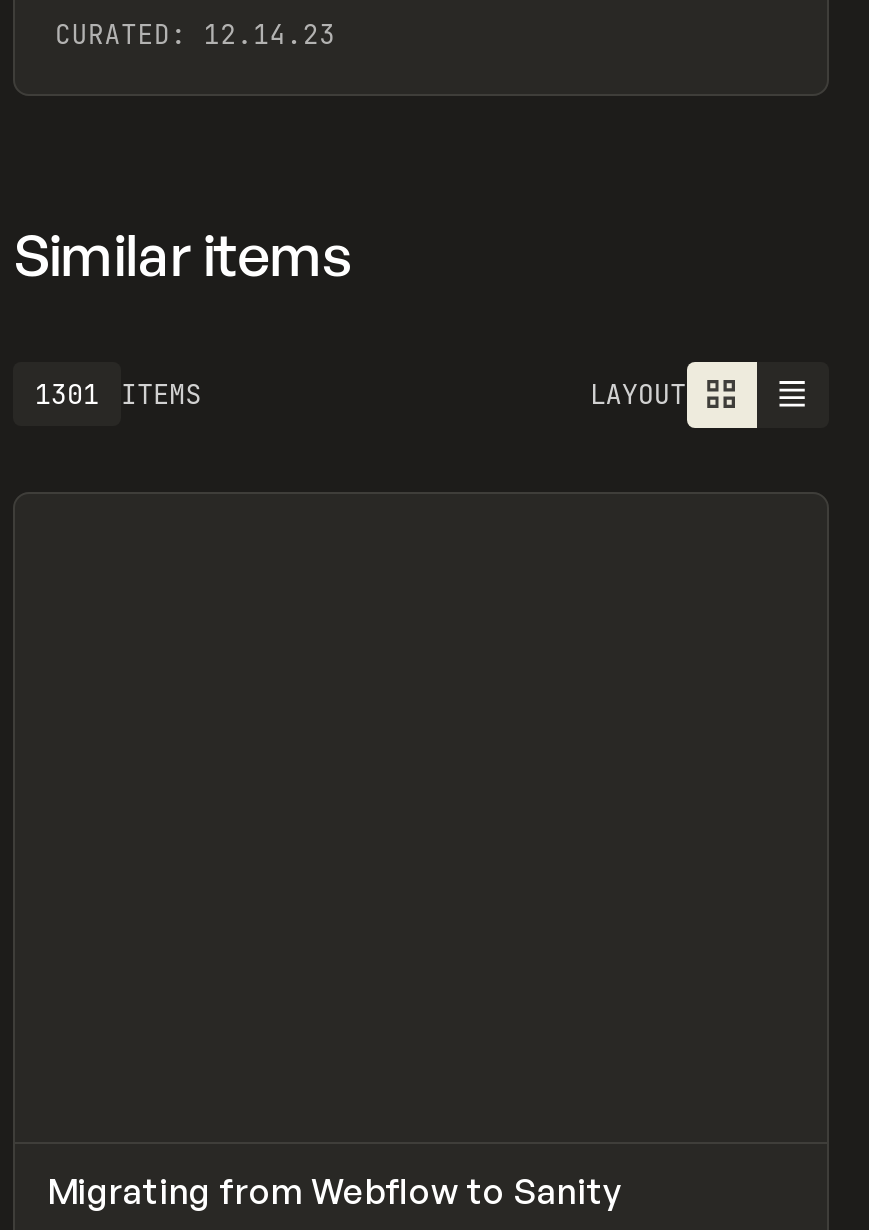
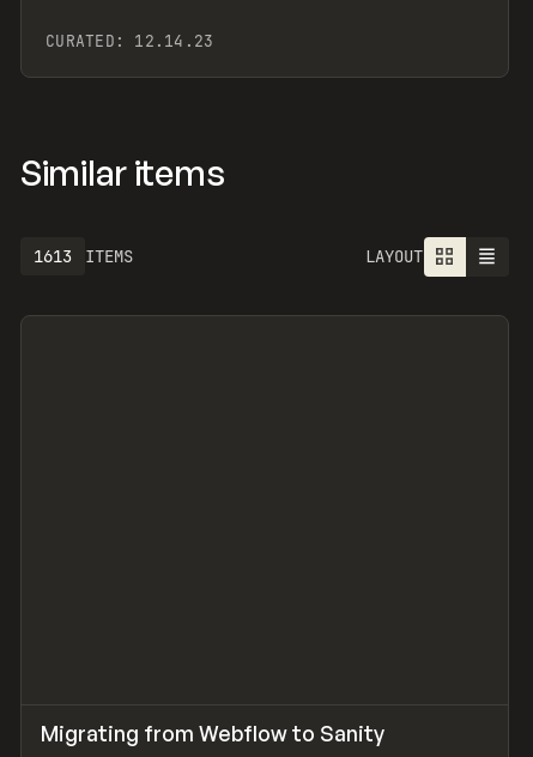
- 1301 ITEMS
+ 1613 ITEMS
